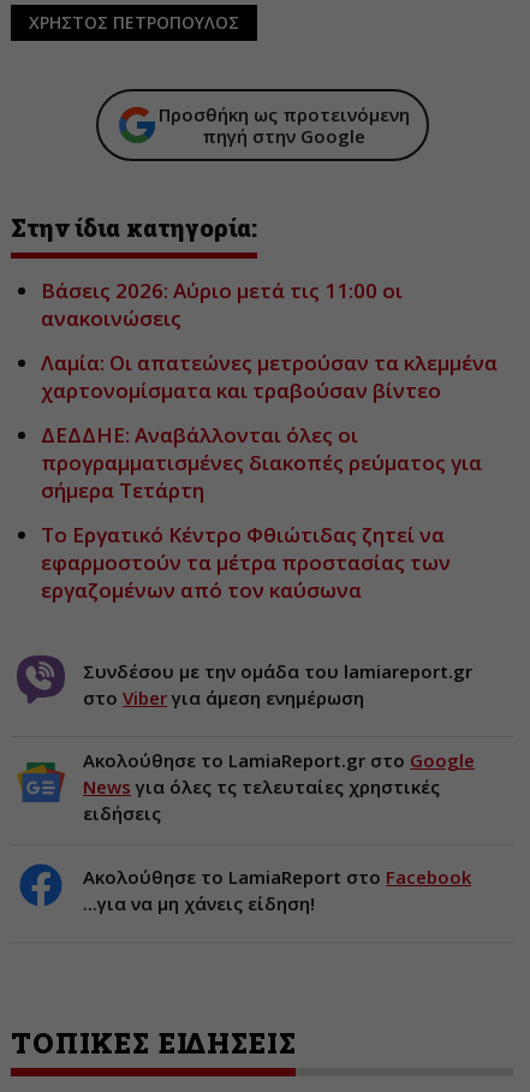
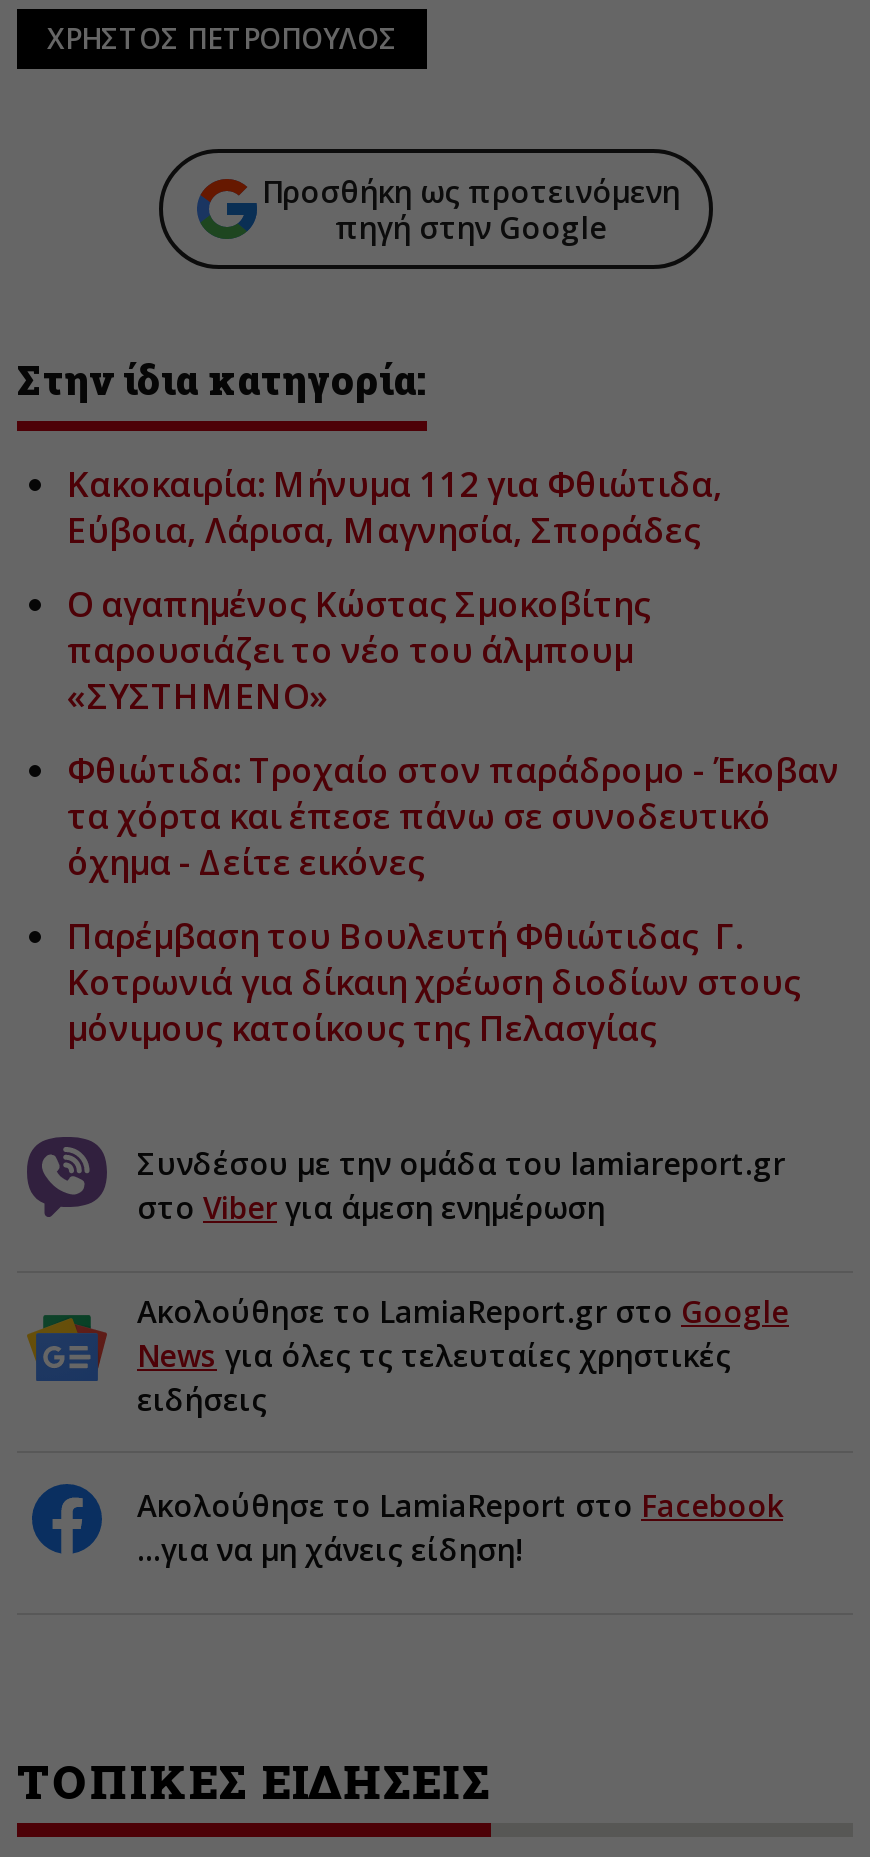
- Βάσεις 2026: Αύριο μετά τις 11:00 οι
- ανακοινώσεις
+ Κακοκαιρία: Μήνυμα 112 για Φθιώτιδα,
+ Εύβοια, Λάρισα, Μαγνησία, Σποράδες

- Λαμία: Οι απατεώνες μετρούσαν τα κλεμμένα
- χαρτονομίσματα και τραβούσαν βίντεο
+ Ο αγαπημένος Κώστας Σμοκοβίτης
+ παρουσιάζει το νέο του άλμπουμ
+ «ΣΥΣΤΗΜΕΝΟ»

- ΔΕΔΔΗΕ: Αναβάλλονται όλες οι
- προγραμματισμένες διακοπές ρεύματος για
- σήμερα Τετάρτη
+ Φθιώτιδα: Τροχαίο στον παράδρομο - Έκοβαν
+ τα χόρτα και έπεσε πάνω σε συνοδευτικό
+ όχημα - Δείτε εικόνες

- Το Εργατικό Κέντρο Φθιώτιδας ζητεί να
- εφαρμοστούν τα μέτρα προστασίας των
- εργαζομένων από τον καύσωνα
+ Παρέμβαση του Βουλευτή Φθιώτιδας Γ.
+ Κοτρωνιά για δίκαιη χρέωση διοδίων στους
+ μόνιμους κατοίκους της Πελασγίας
